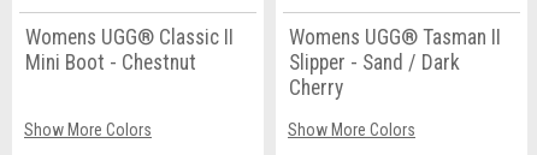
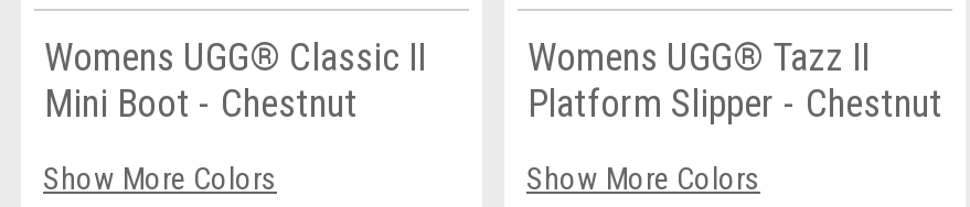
- Womens UGG® Tasman II
- Slipper - Sand / Dark
- Cherry
+ Womens UGG® Tazz II
+ Platform Slipper - Chestnut
